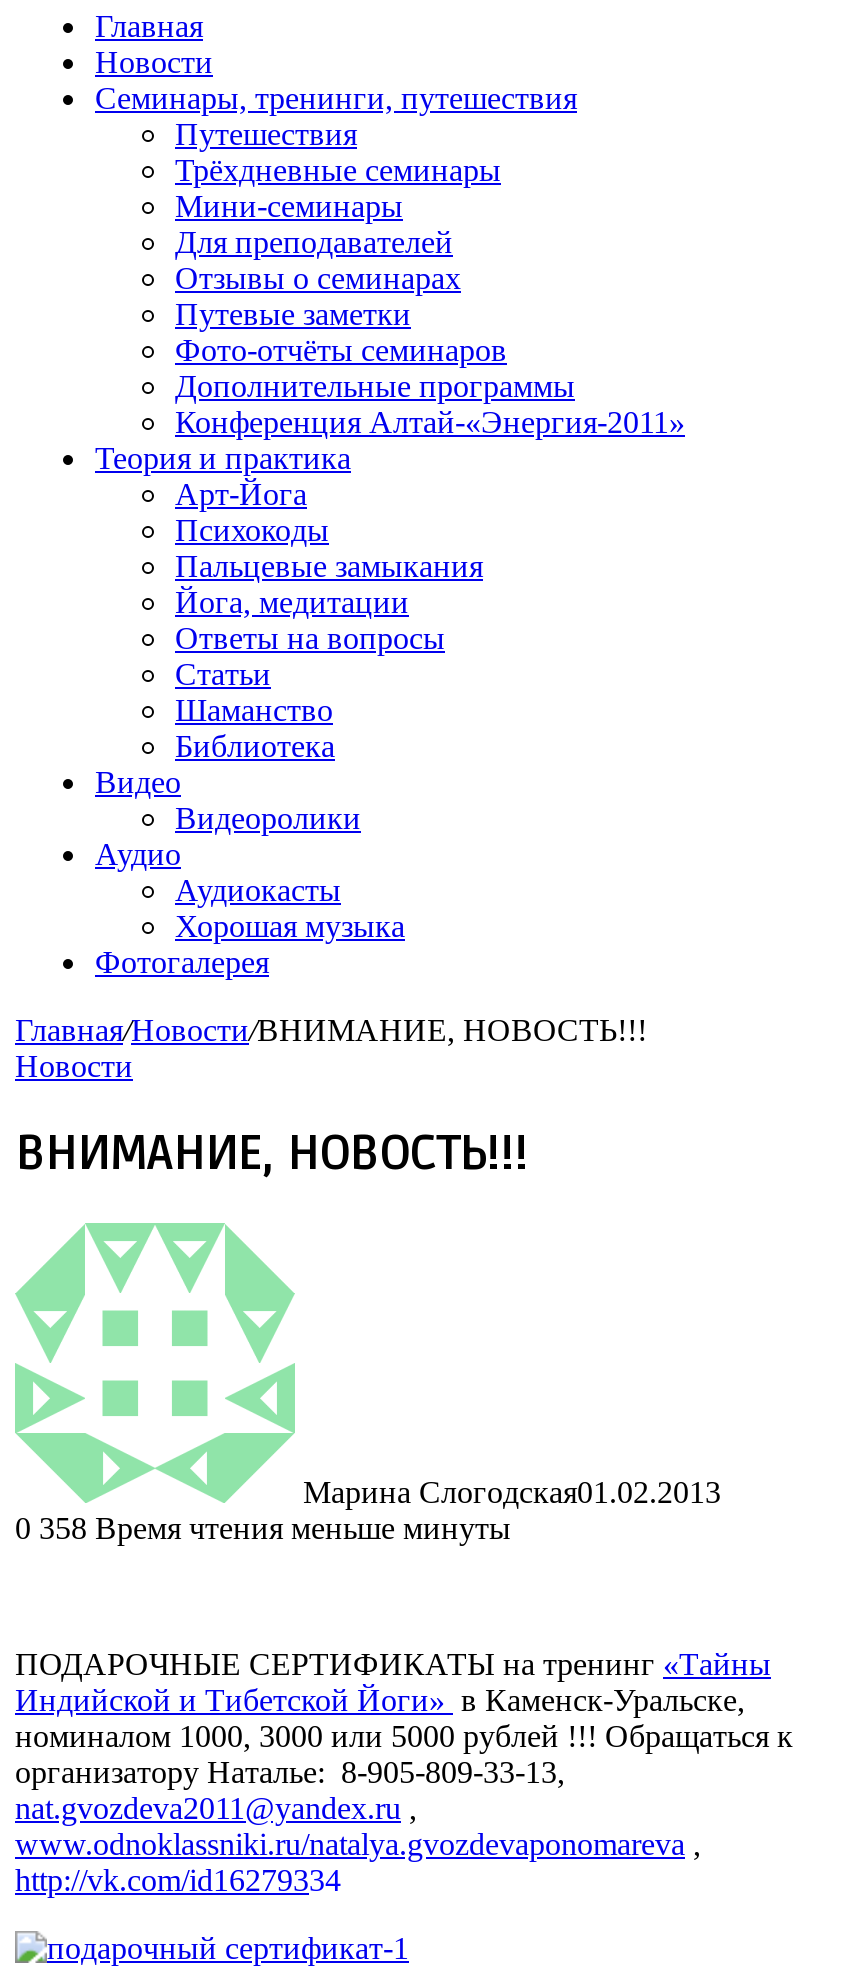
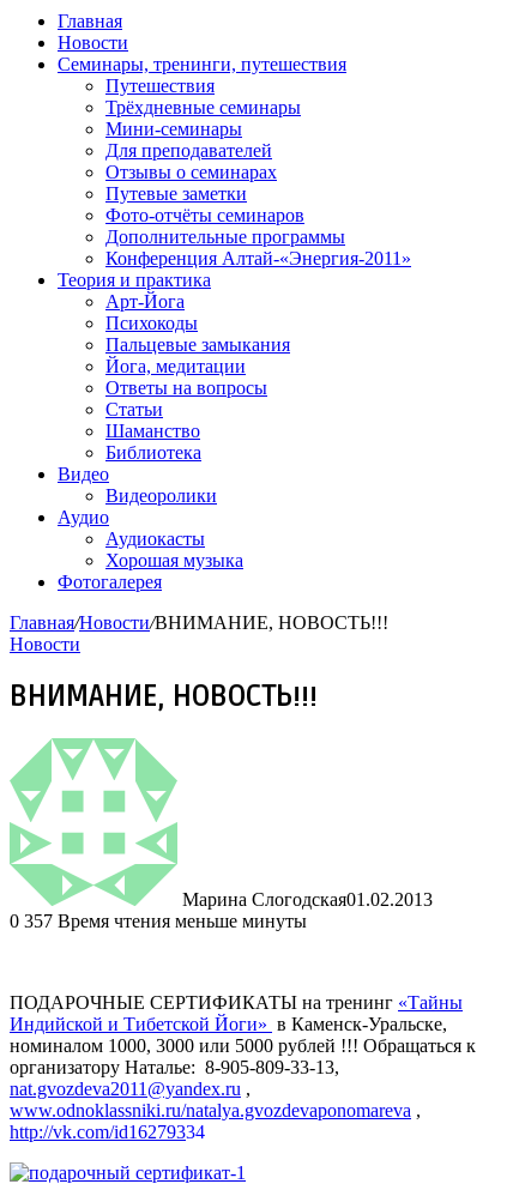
- 0 358 Время чтения меньше минуты
+ 0 357 Время чтения меньше минуты
